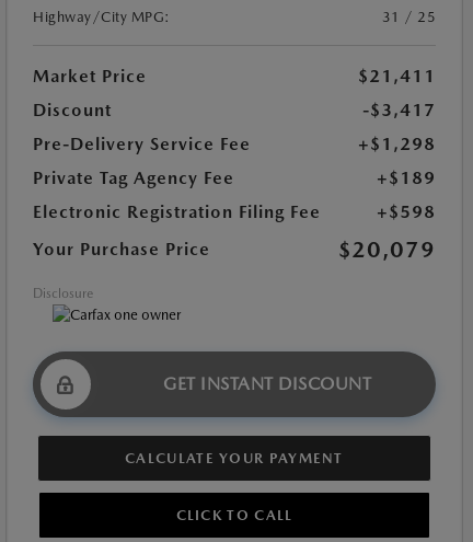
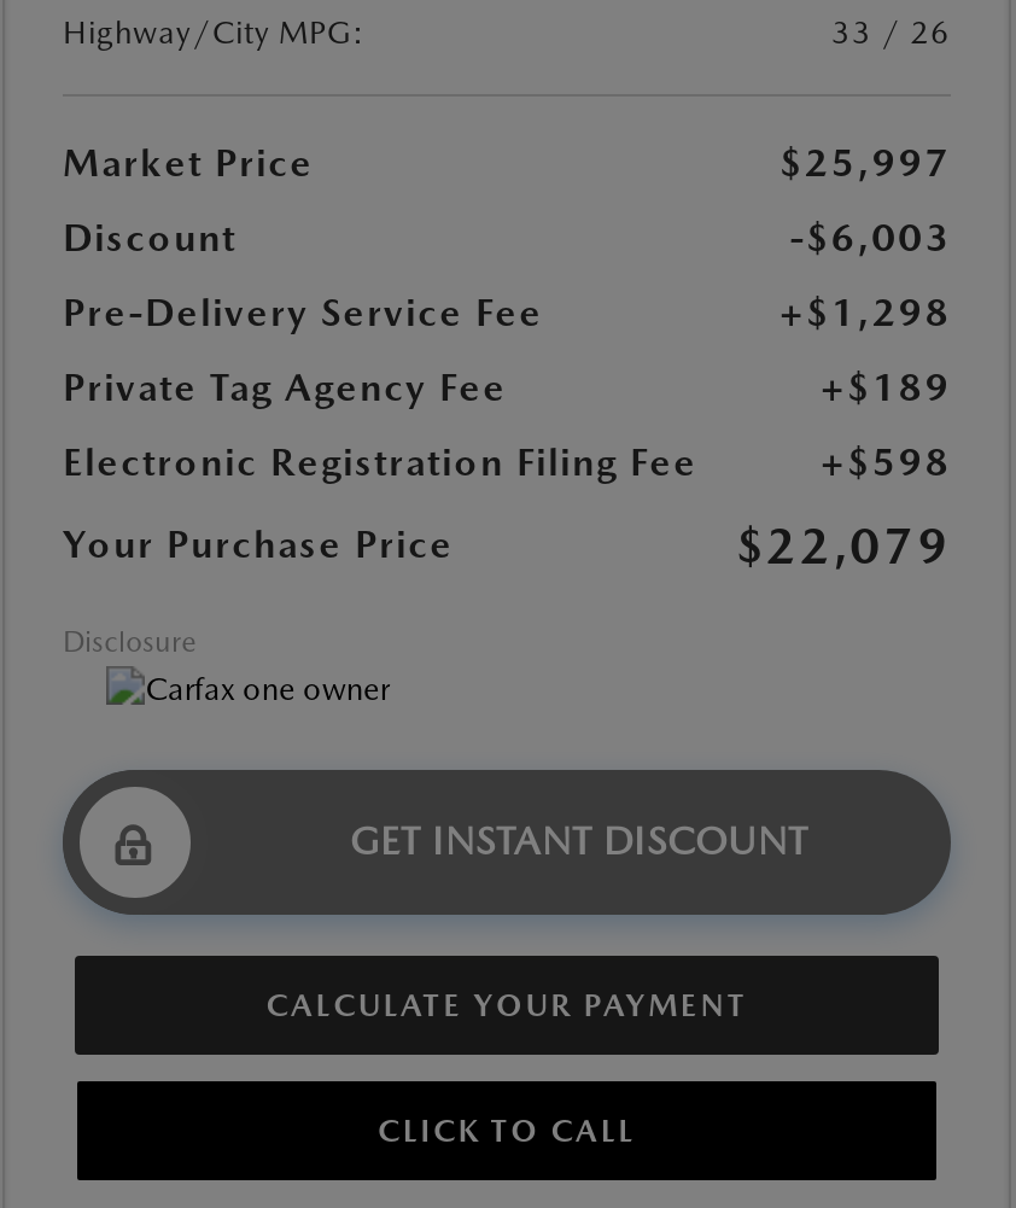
- 31 / 25
+ 33 / 26

- $21,411
+ $25,997

- -$3,417
+ -$6,003

- $20,079
+ $22,079
